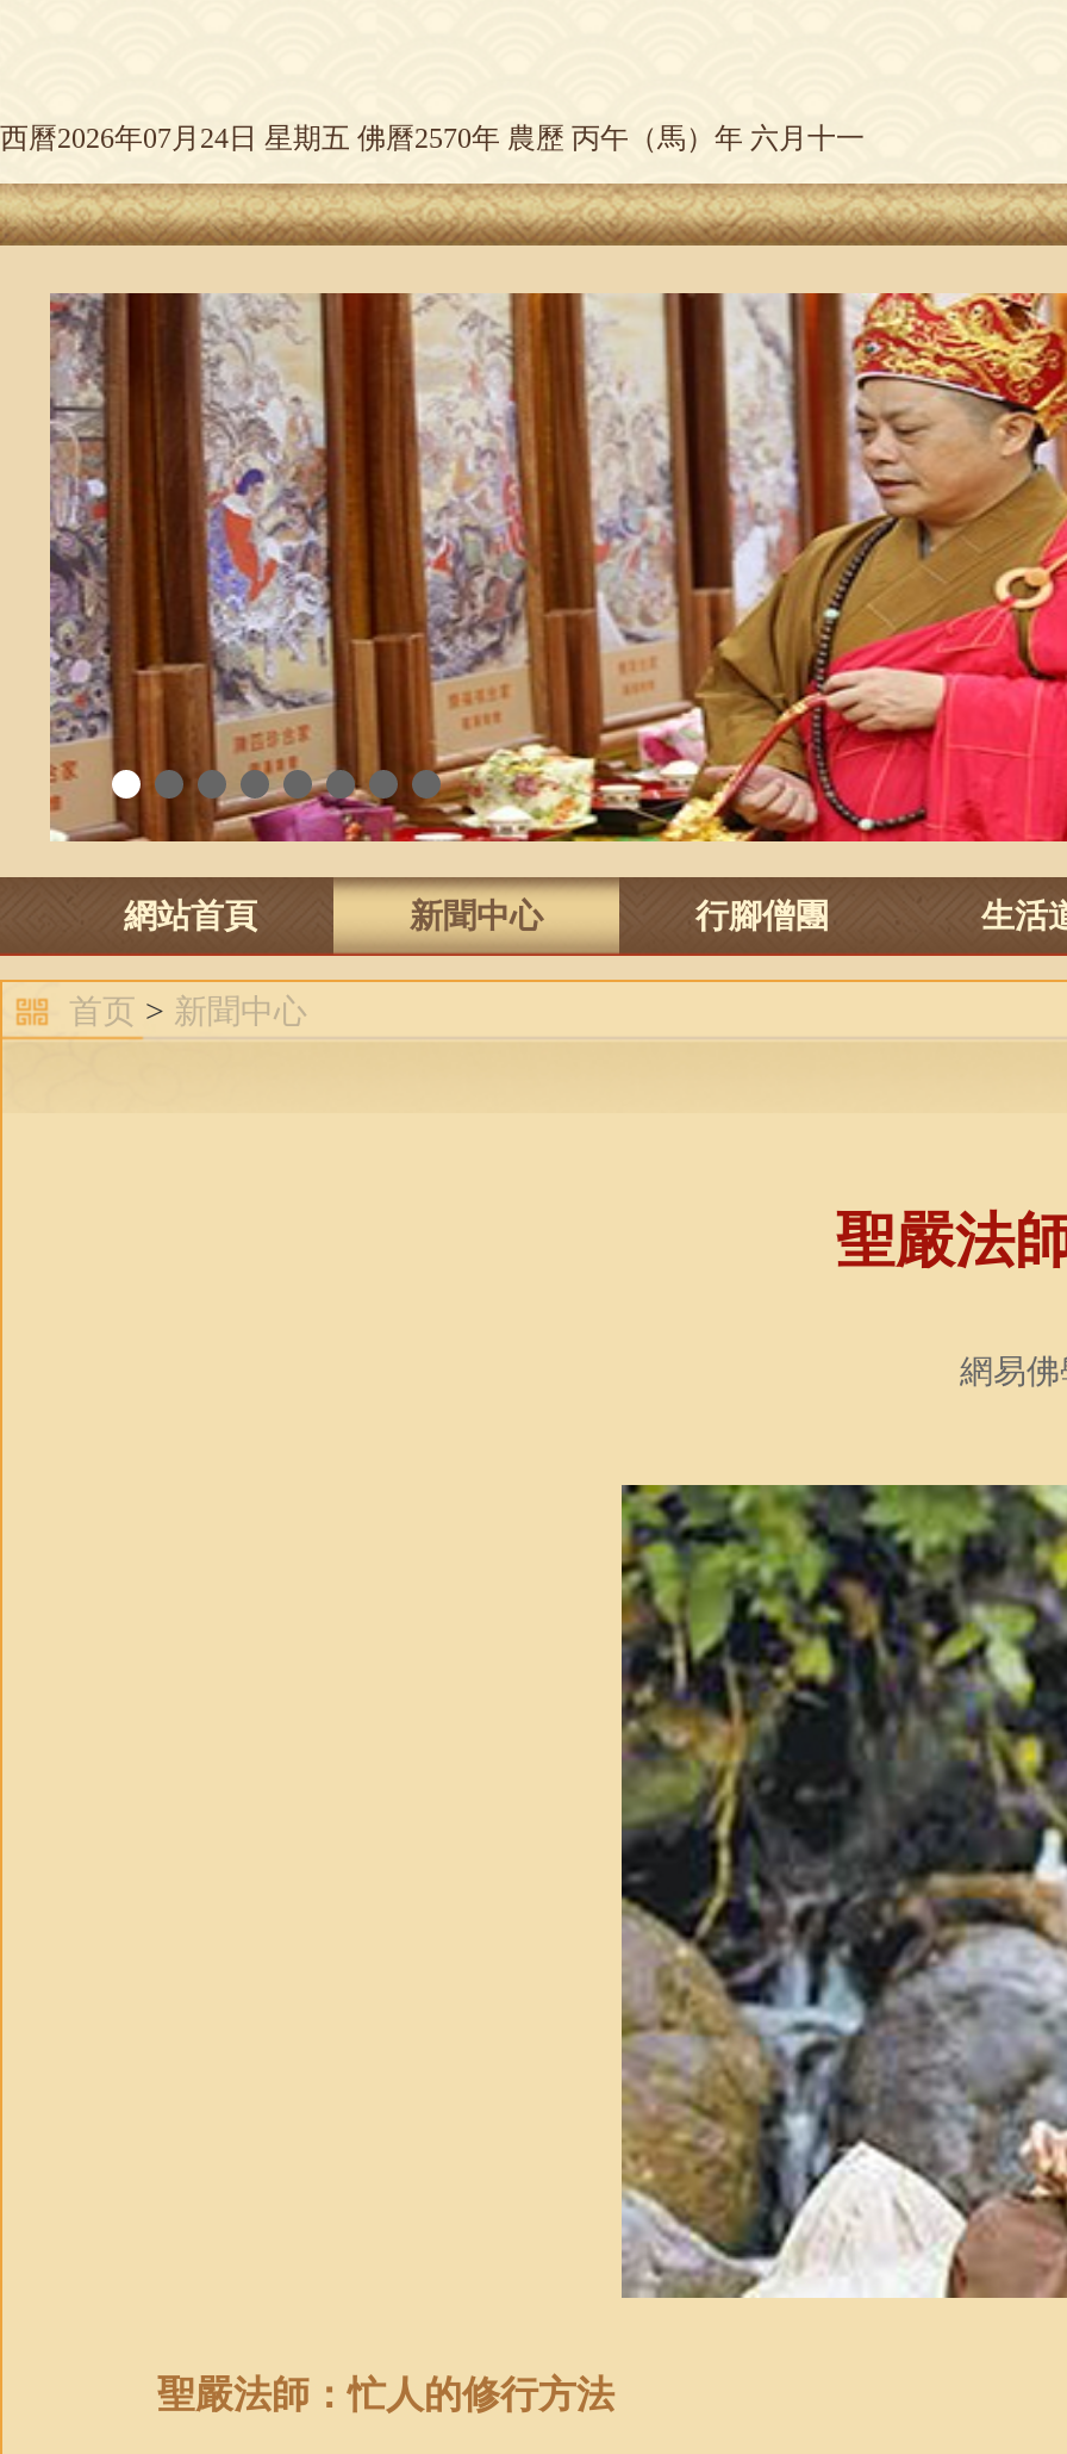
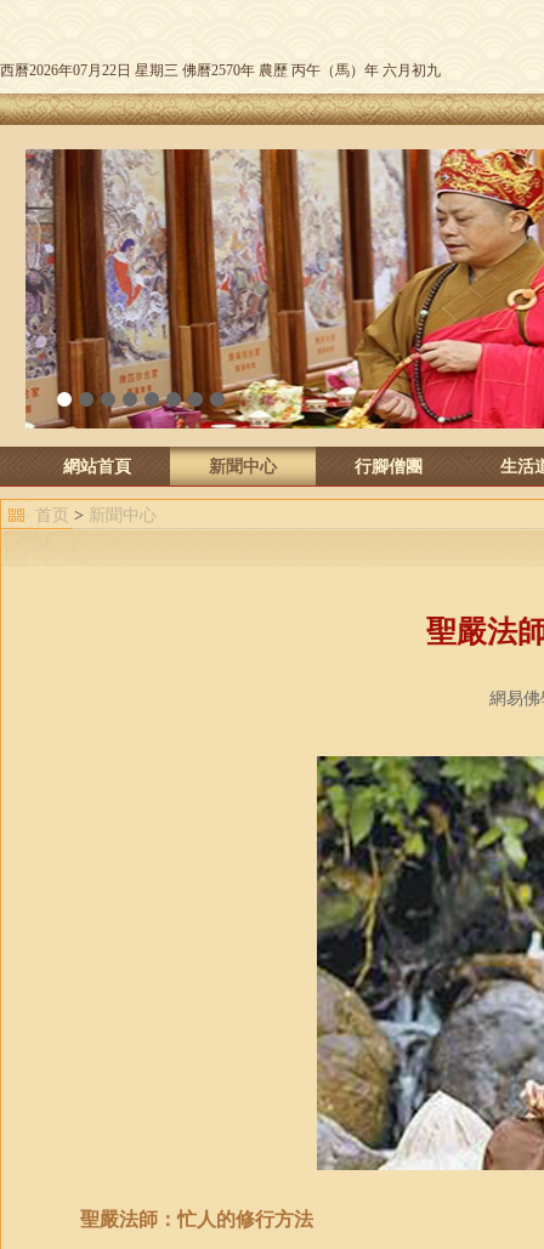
- 西曆2026年07月24日 星期五 佛曆2570年 農歷 丙午（馬）年 六月十一
+ 西曆2026年07月22日 星期三 佛曆2570年 農歷 丙午（馬）年 六月初九
